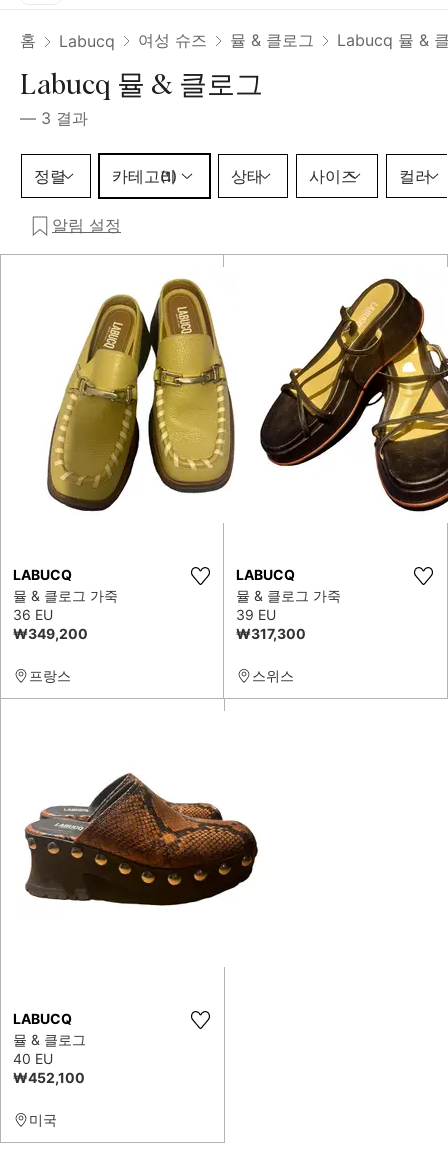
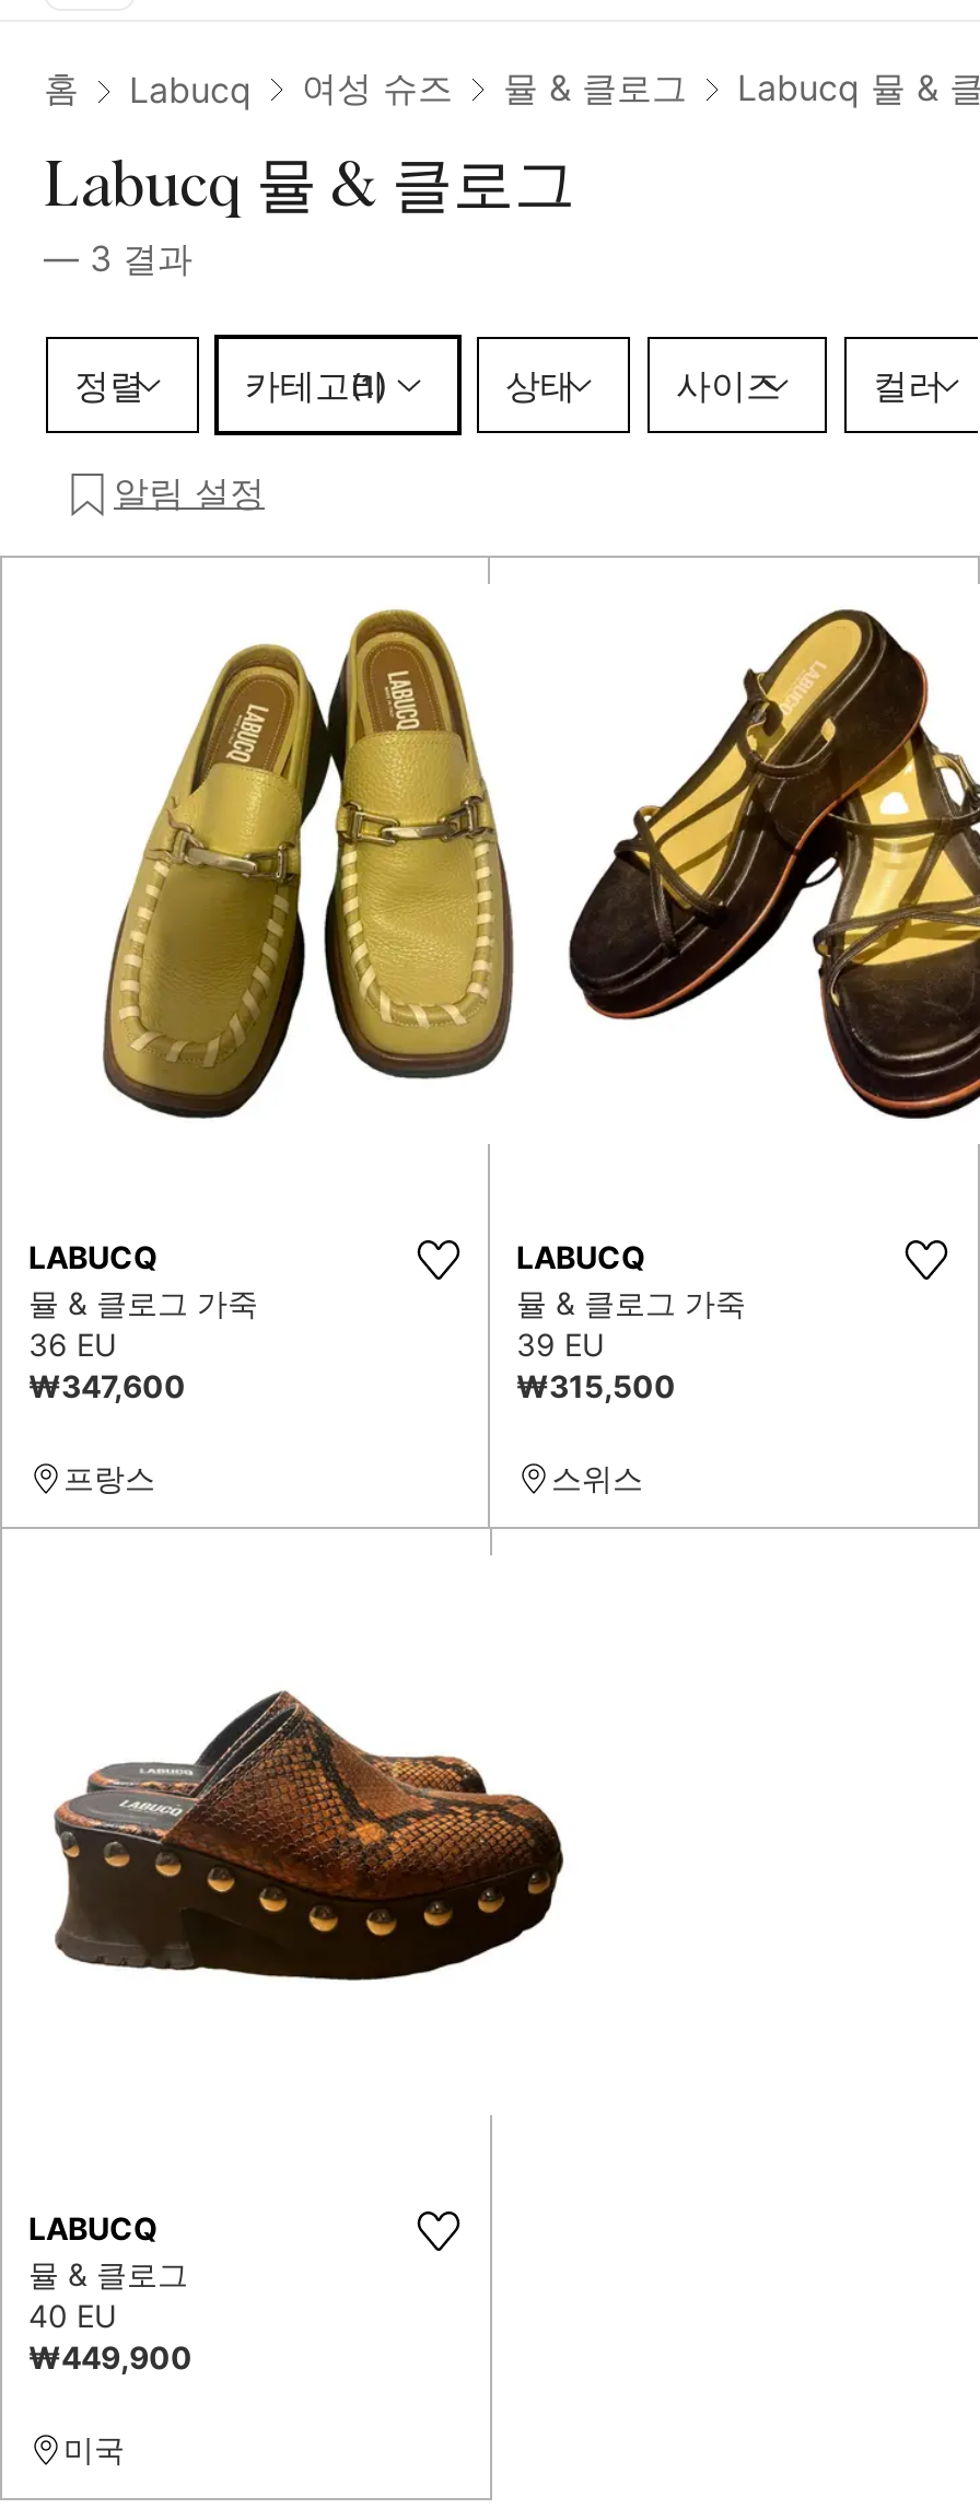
- ₩349,200
+ ₩347,600

- ₩317,300
+ ₩315,500

- ₩452,100
+ ₩449,900
